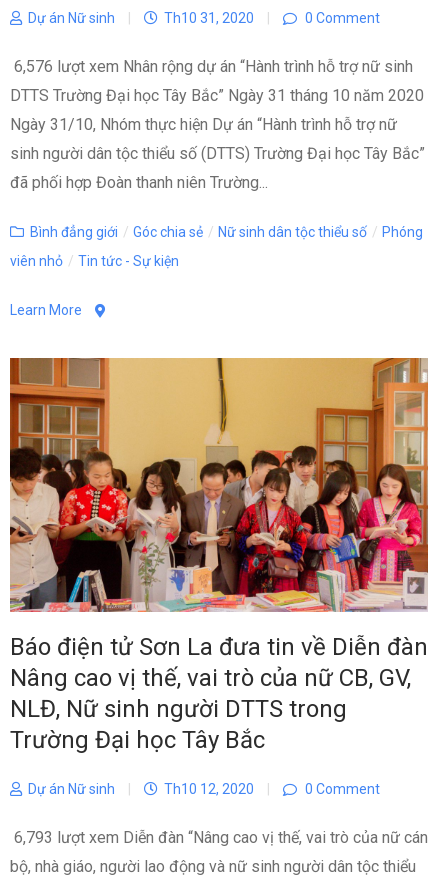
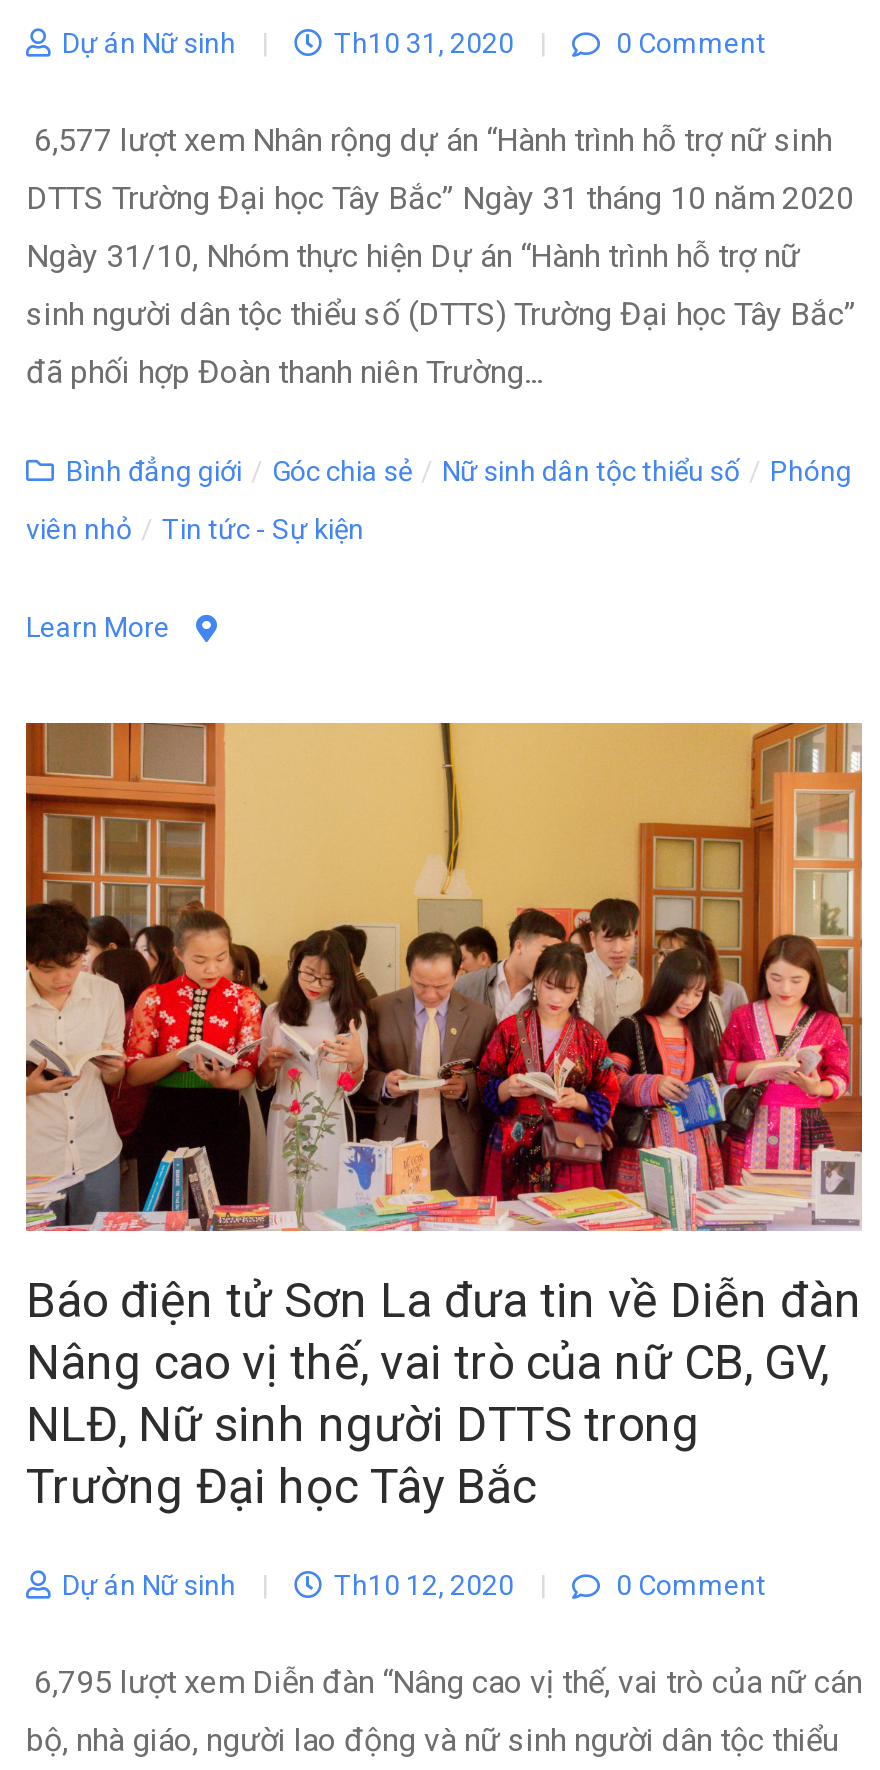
- 6,576 lượt xem Nhân rộng dự án “Hành trình hỗ trợ nữ sinh
+ 6,577 lượt xem Nhân rộng dự án “Hành trình hỗ trợ nữ sinh

- 6,793 lượt xem Diễn đàn “Nâng cao vị thế, vai trò của nữ cán
+ 6,795 lượt xem Diễn đàn “Nâng cao vị thế, vai trò của nữ cán
